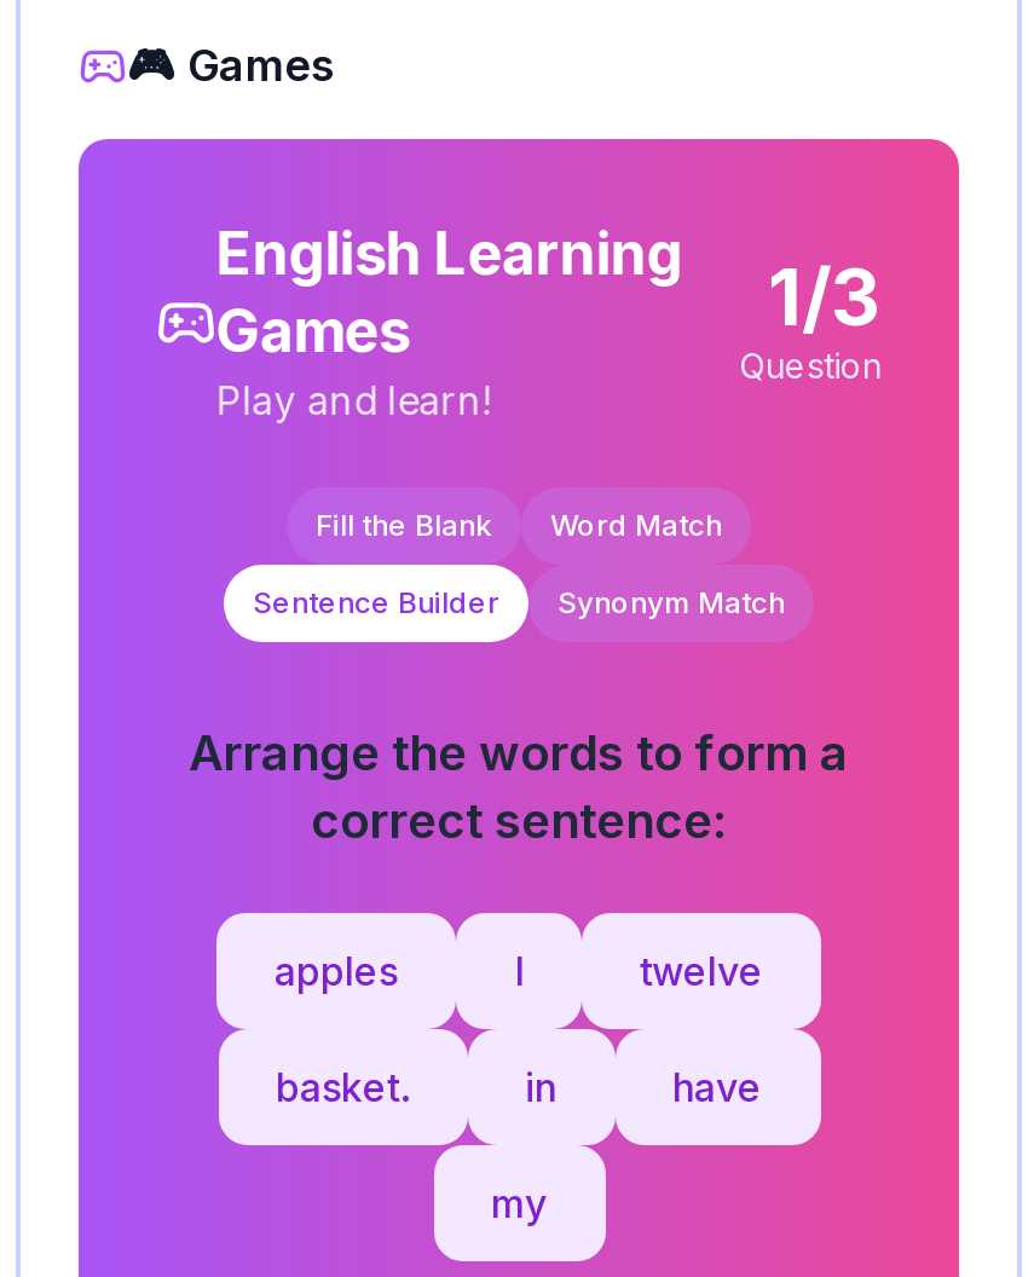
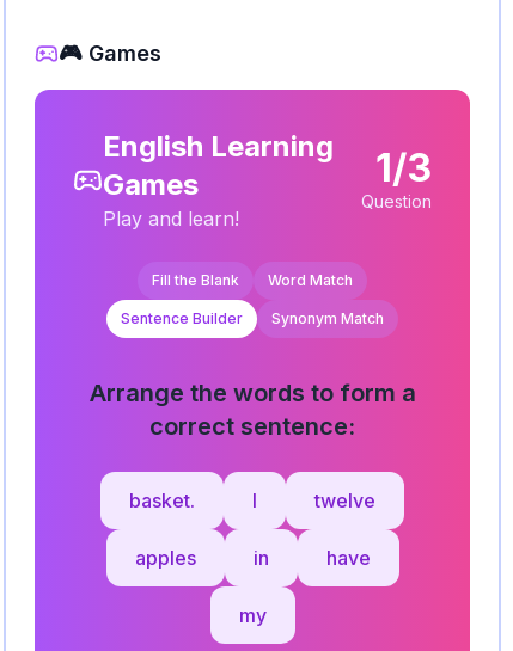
moved down: apples

moved up: basket.
